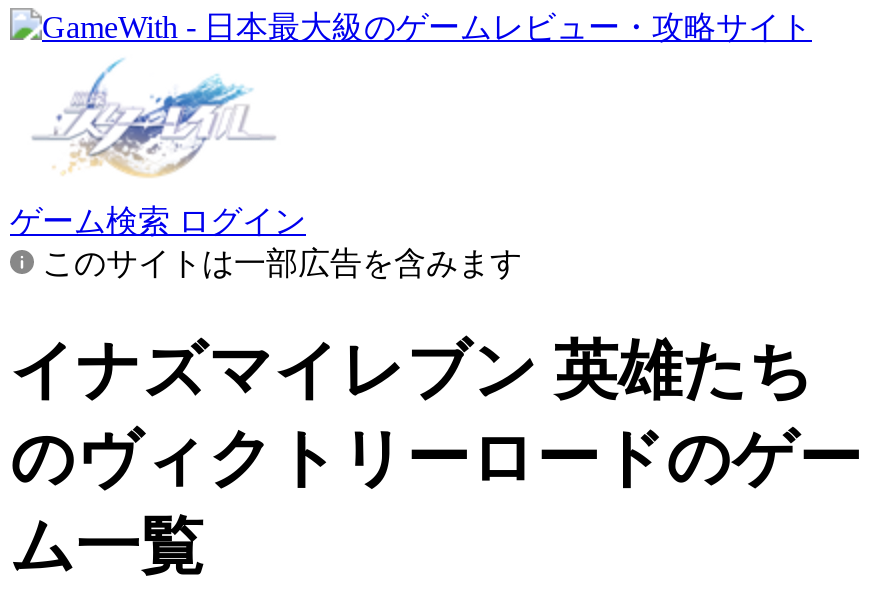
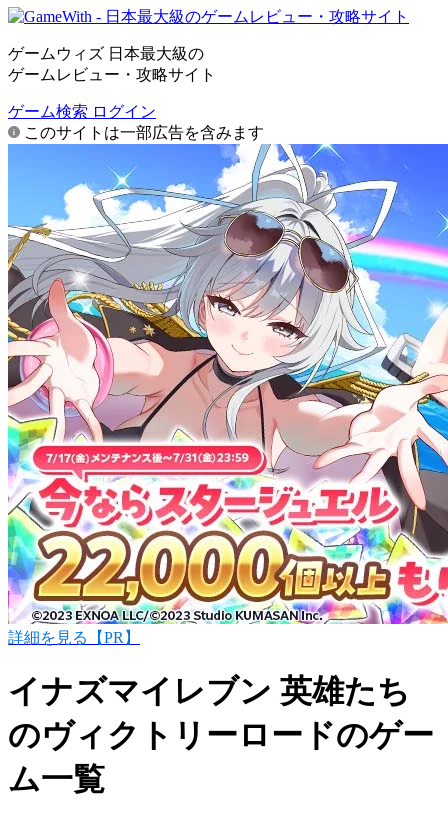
+ ゲームウィズ 日本最大級の
+ ゲームレビュー・攻略サイト

+ [image]
+ 詳細を見る【PR】
